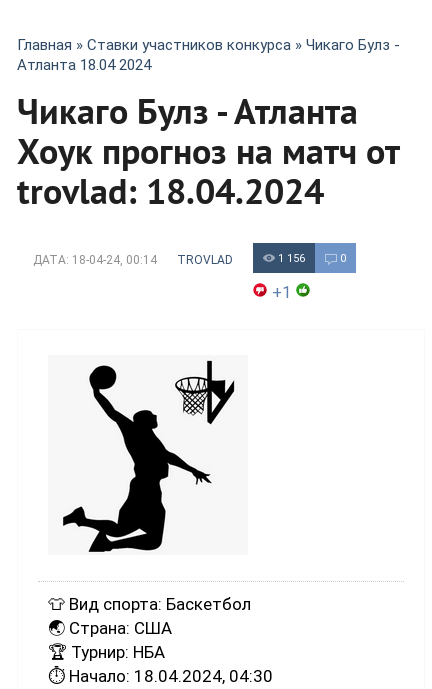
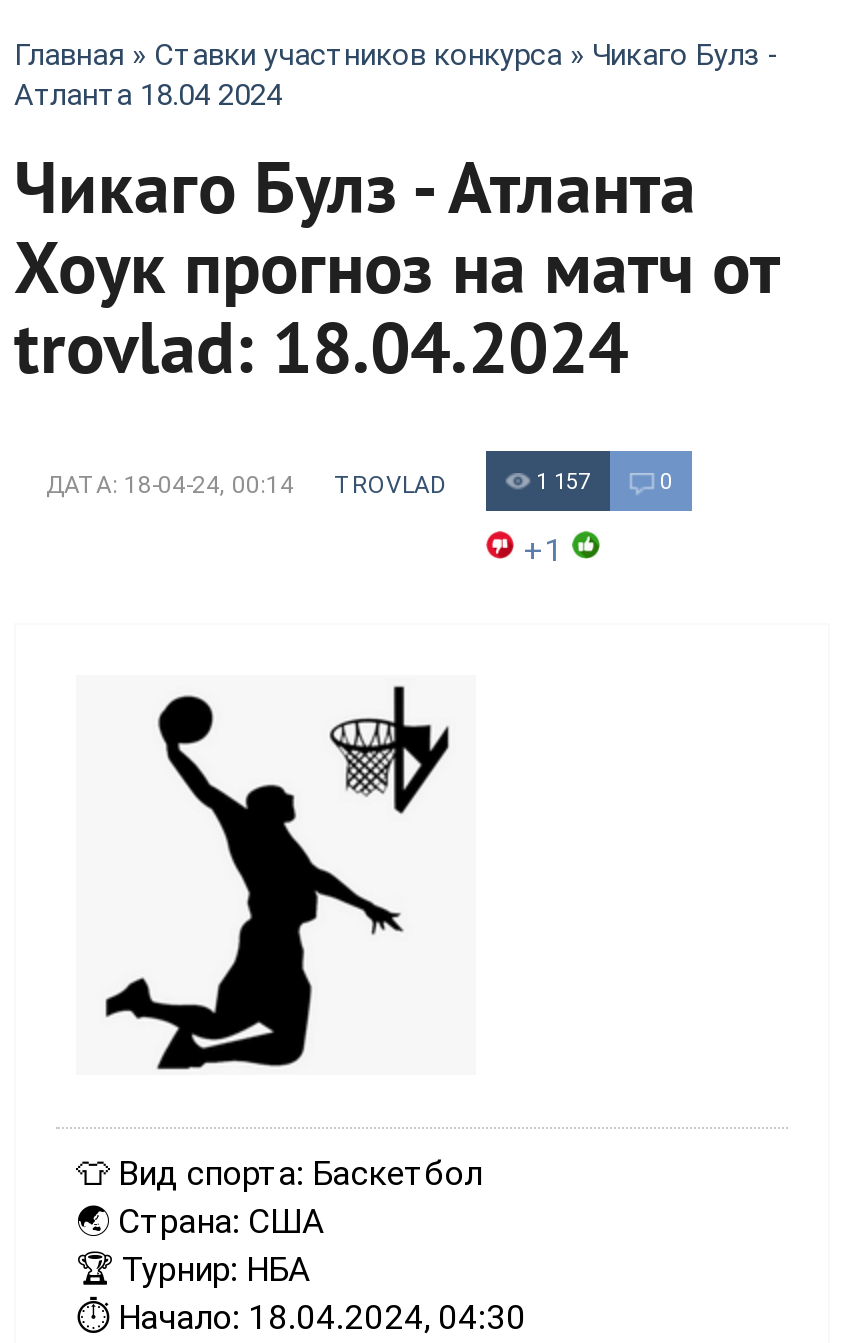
- 1 156
+ 1 157
